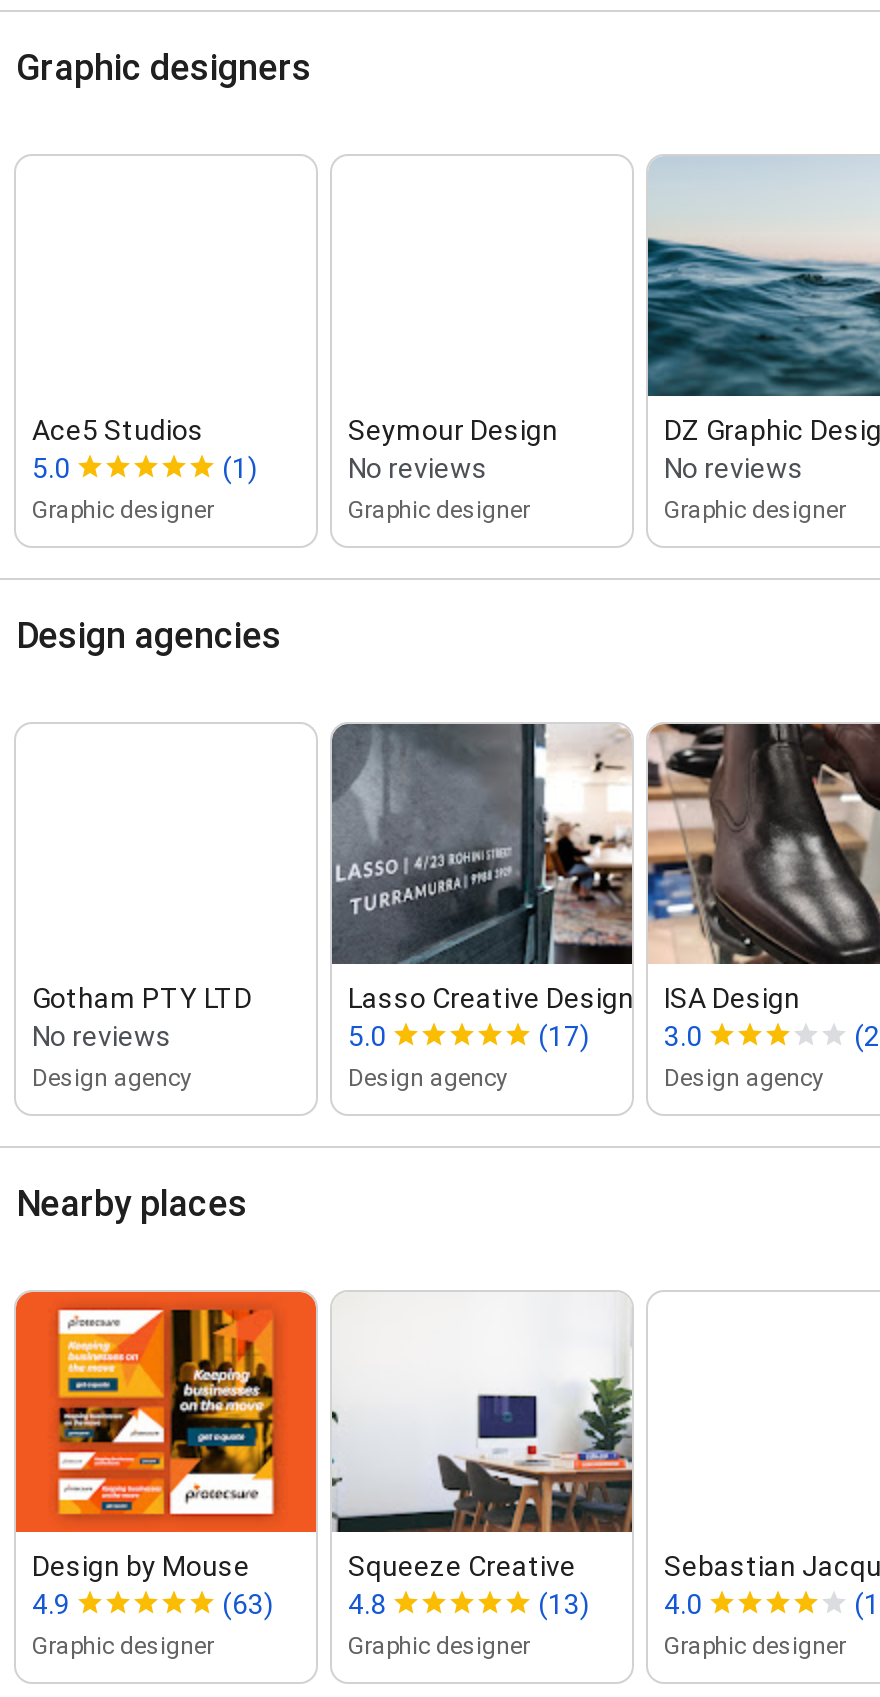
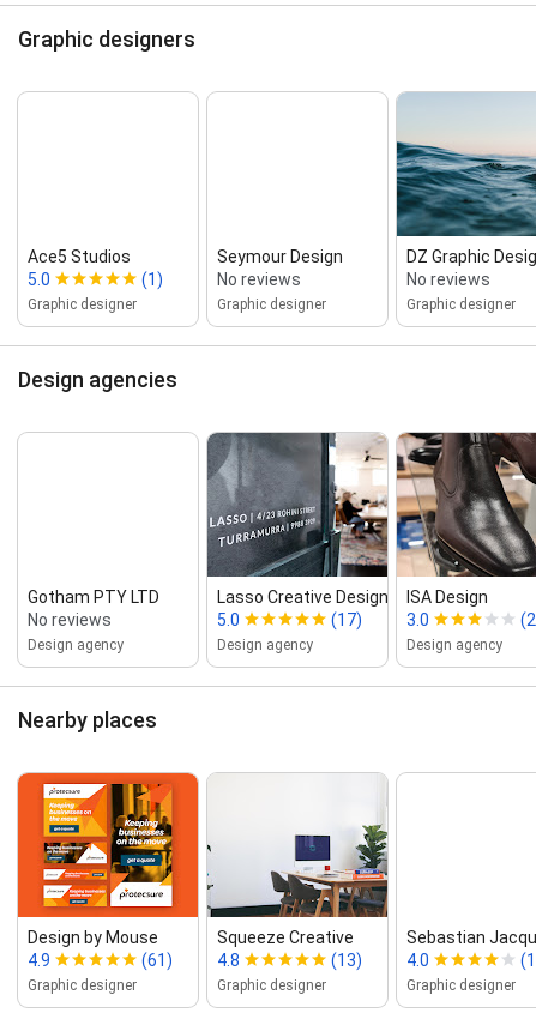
- (63)
+ (61)
